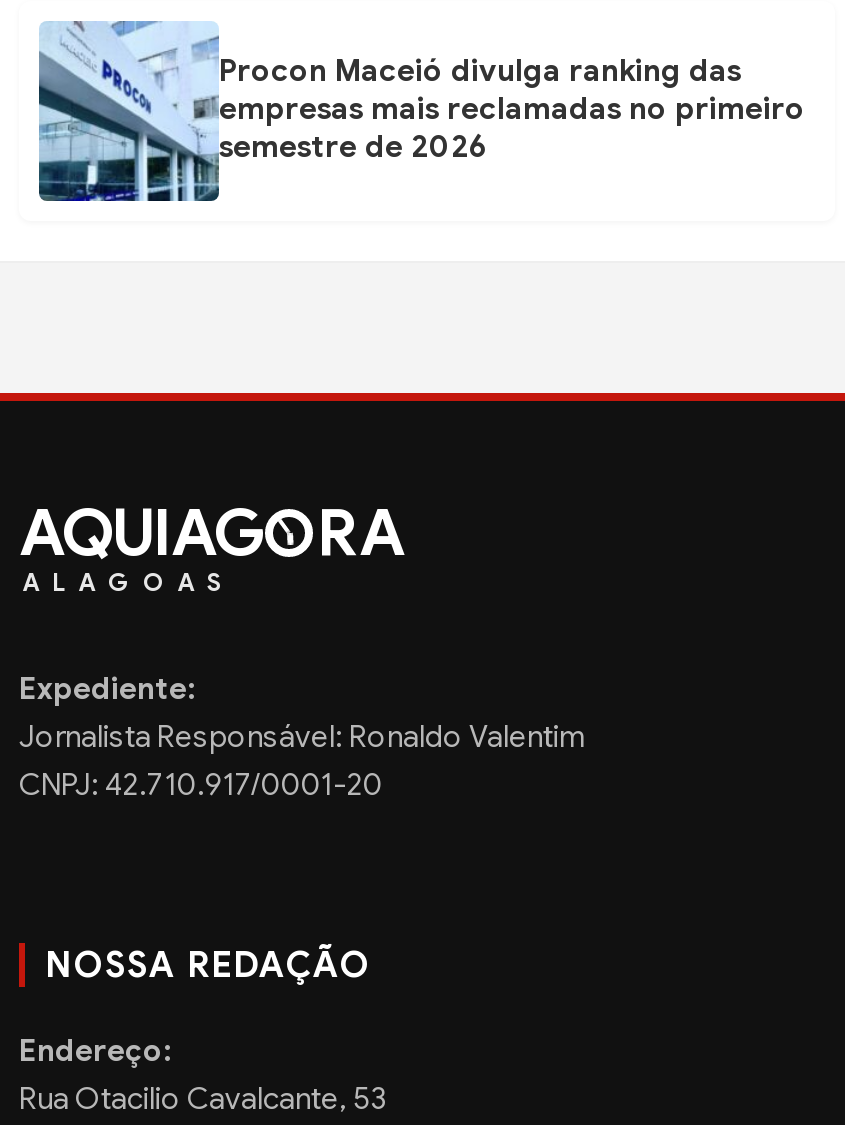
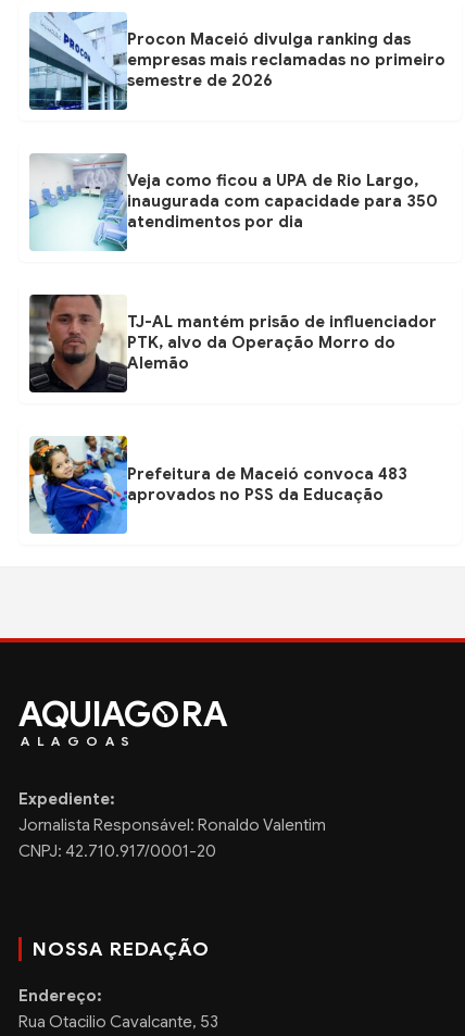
+ [image]
+ Veja como ficou a UPA de Rio Largo,
+ inaugurada com capacidade para 350
+ atendimentos por dia

+ [image]
+ TJ-AL mantém prisão de influenciador
+ PTK, alvo da Operação Morro do
+ Alemão

+ [image]
+ Prefeitura de Maceió convoca 483
+ aprovados no PSS da Educação
